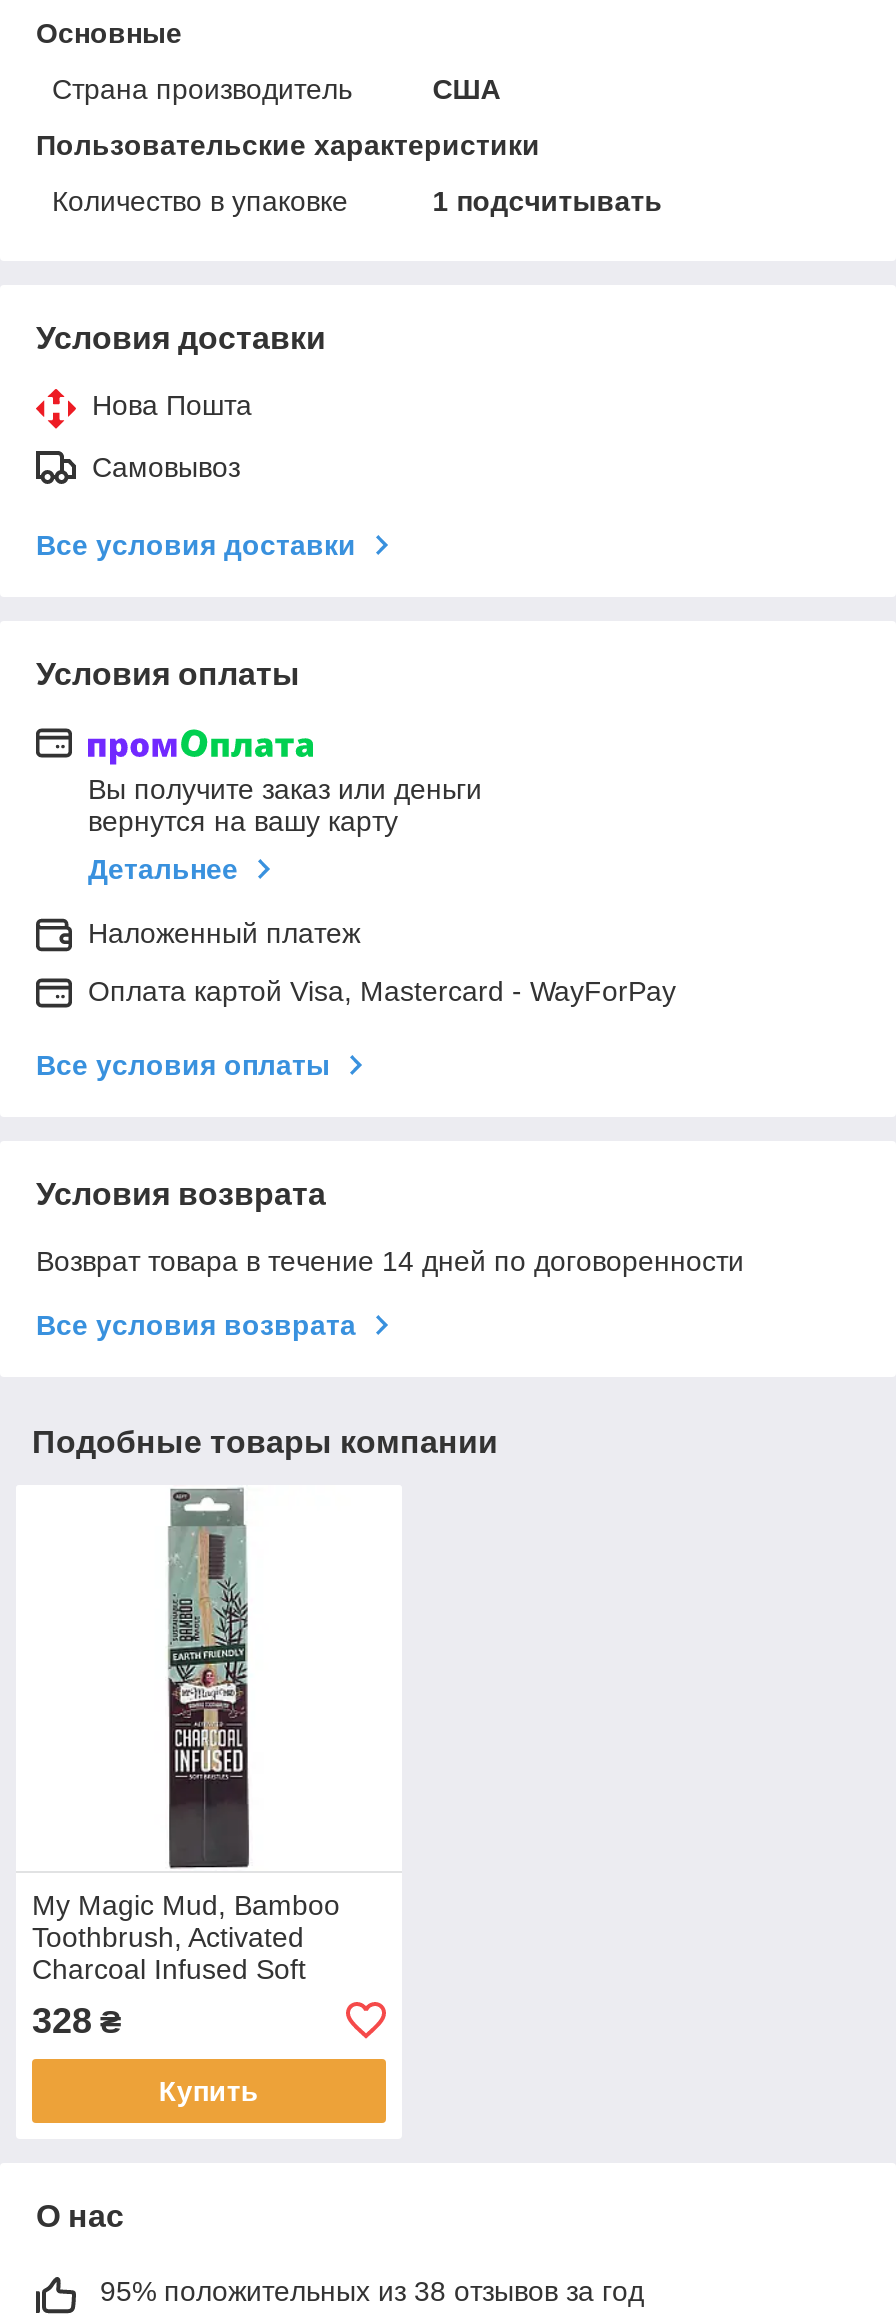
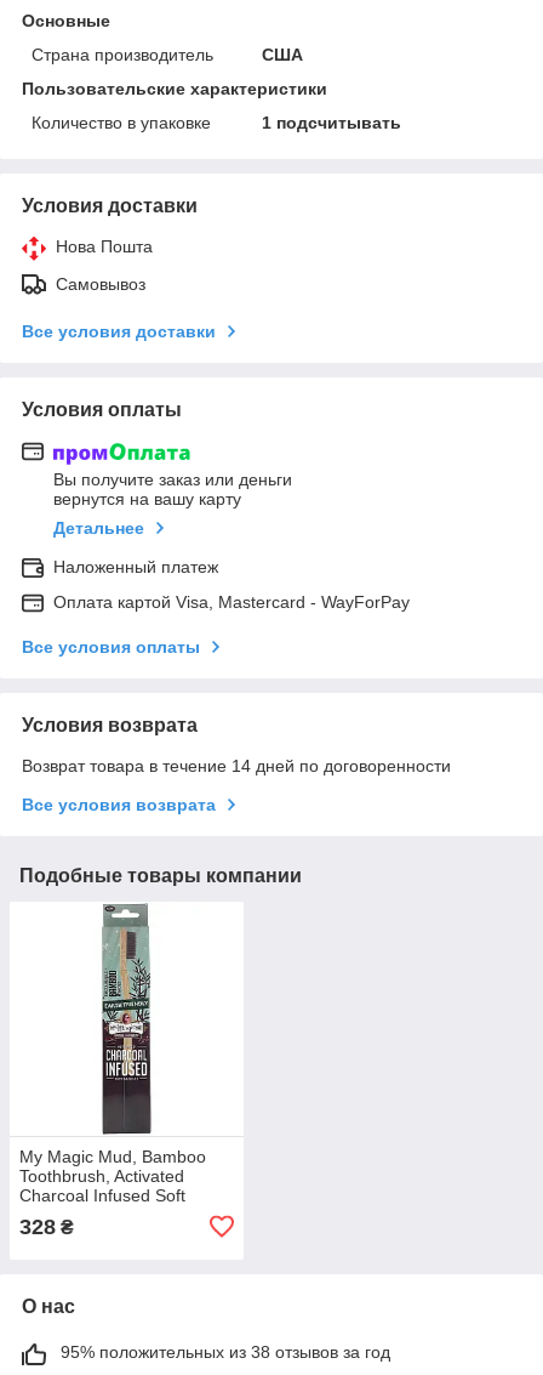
- Купить
